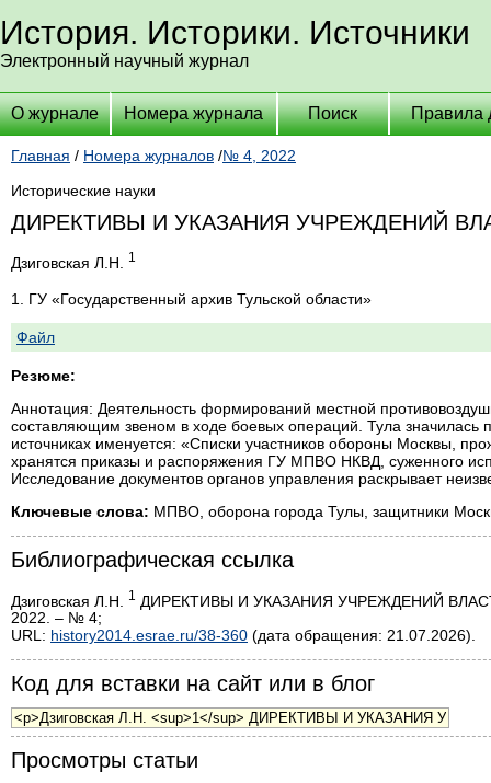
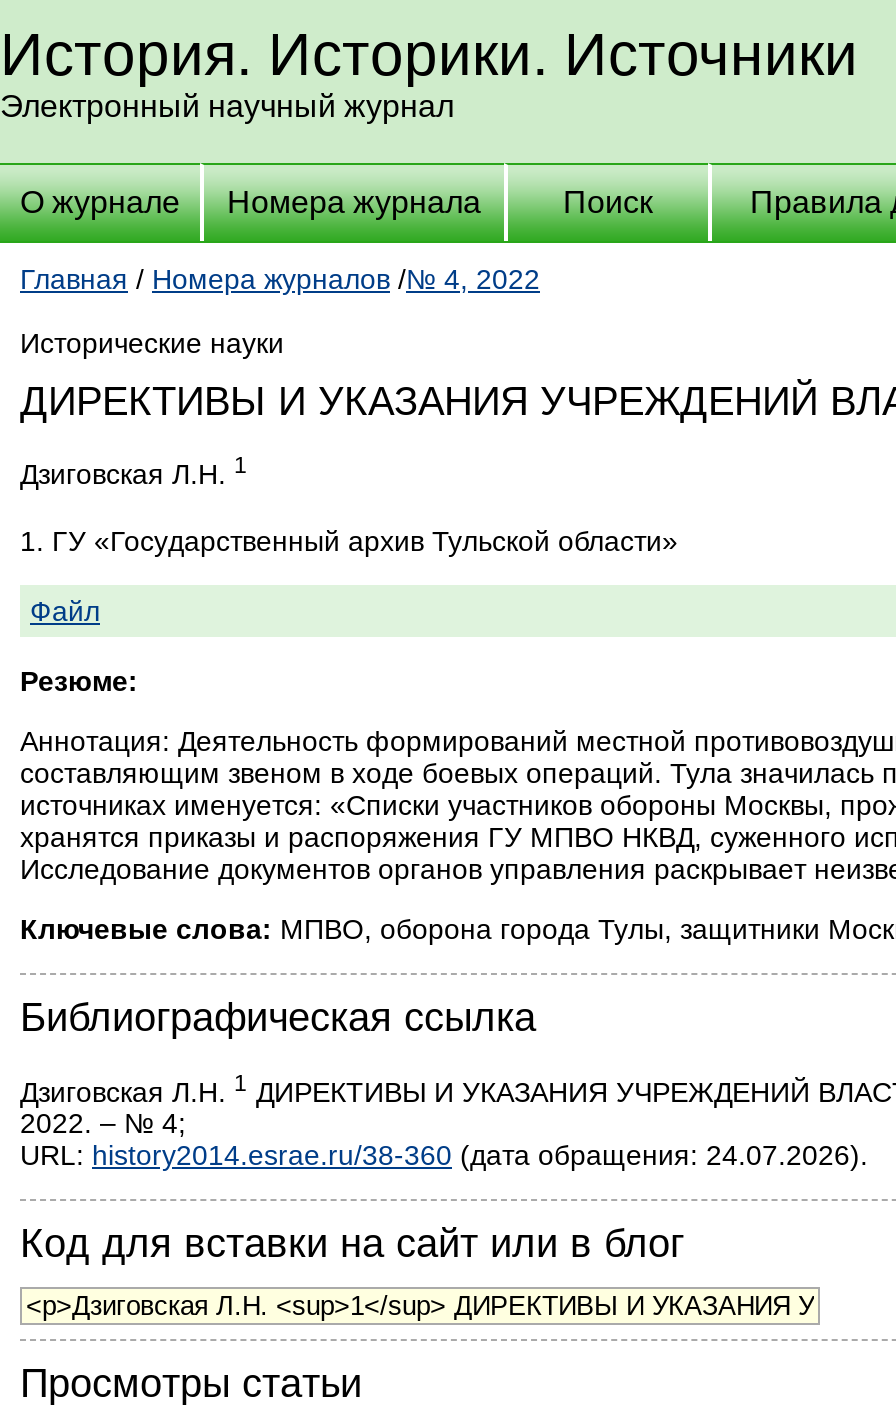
- URL: history2014.esrae.ru/38-360 (дата обращения: 21.07.2026).
+ URL: history2014.esrae.ru/38-360 (дата обращения: 24.07.2026).
